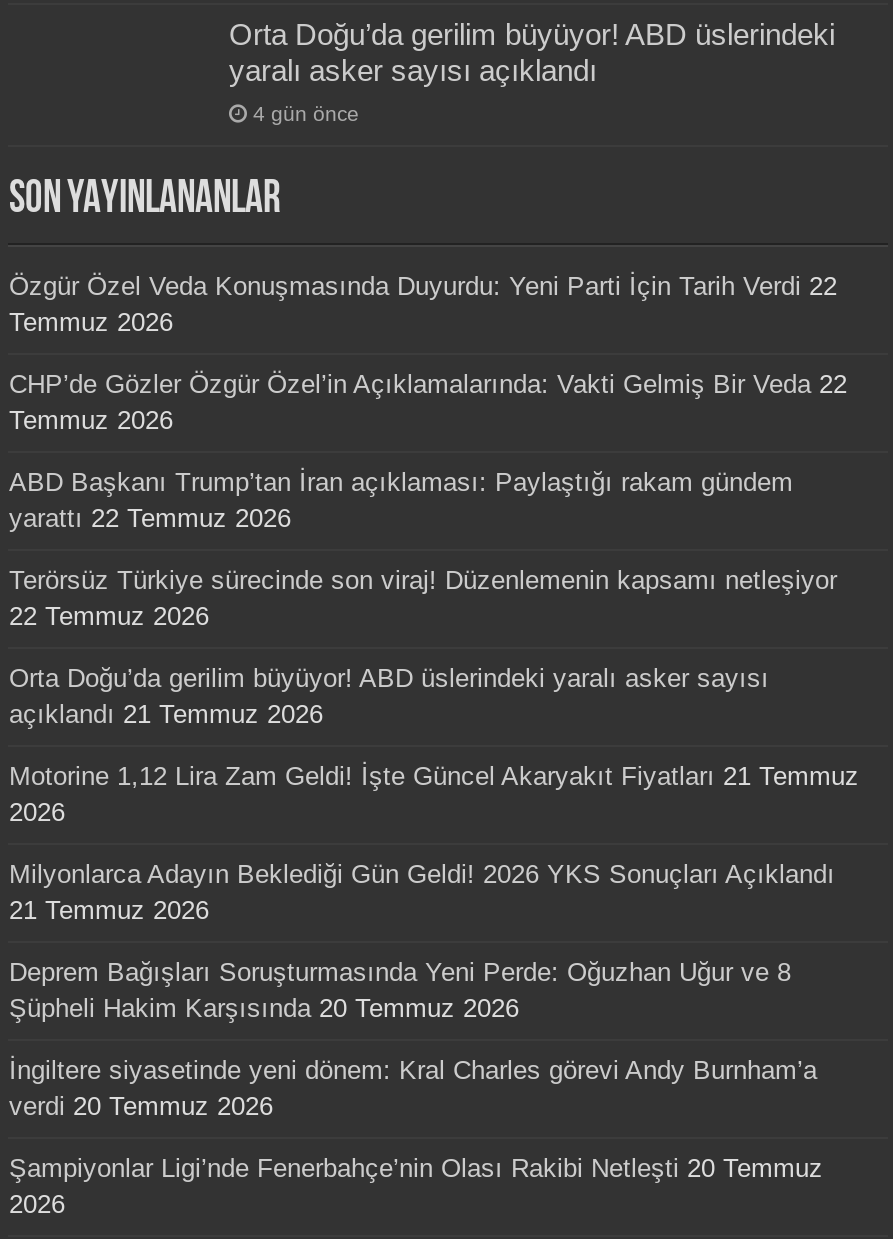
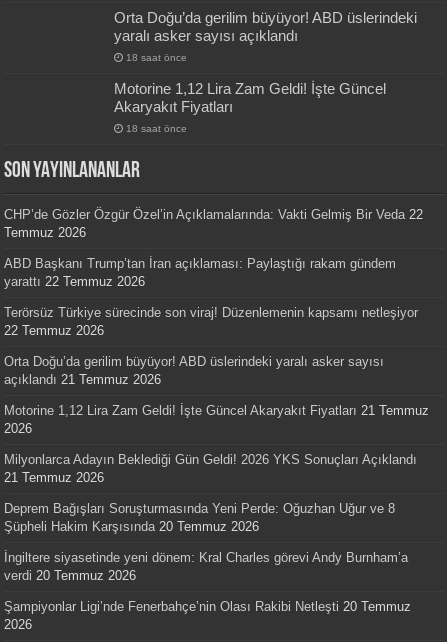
- 4 gün önce
+ 18 saat önce
+ Motorine 1,12 Lira Zam Geldi! İşte Güncel
+ Akaryakıt Fiyatları
+ 18 saat önce

moved down: SON YAYINLANANLAR

- Özgür Özel Veda Konuşmasında Duyurdu: Yeni Parti İçin Tarih Verdi 22
- Temmuz 2026
